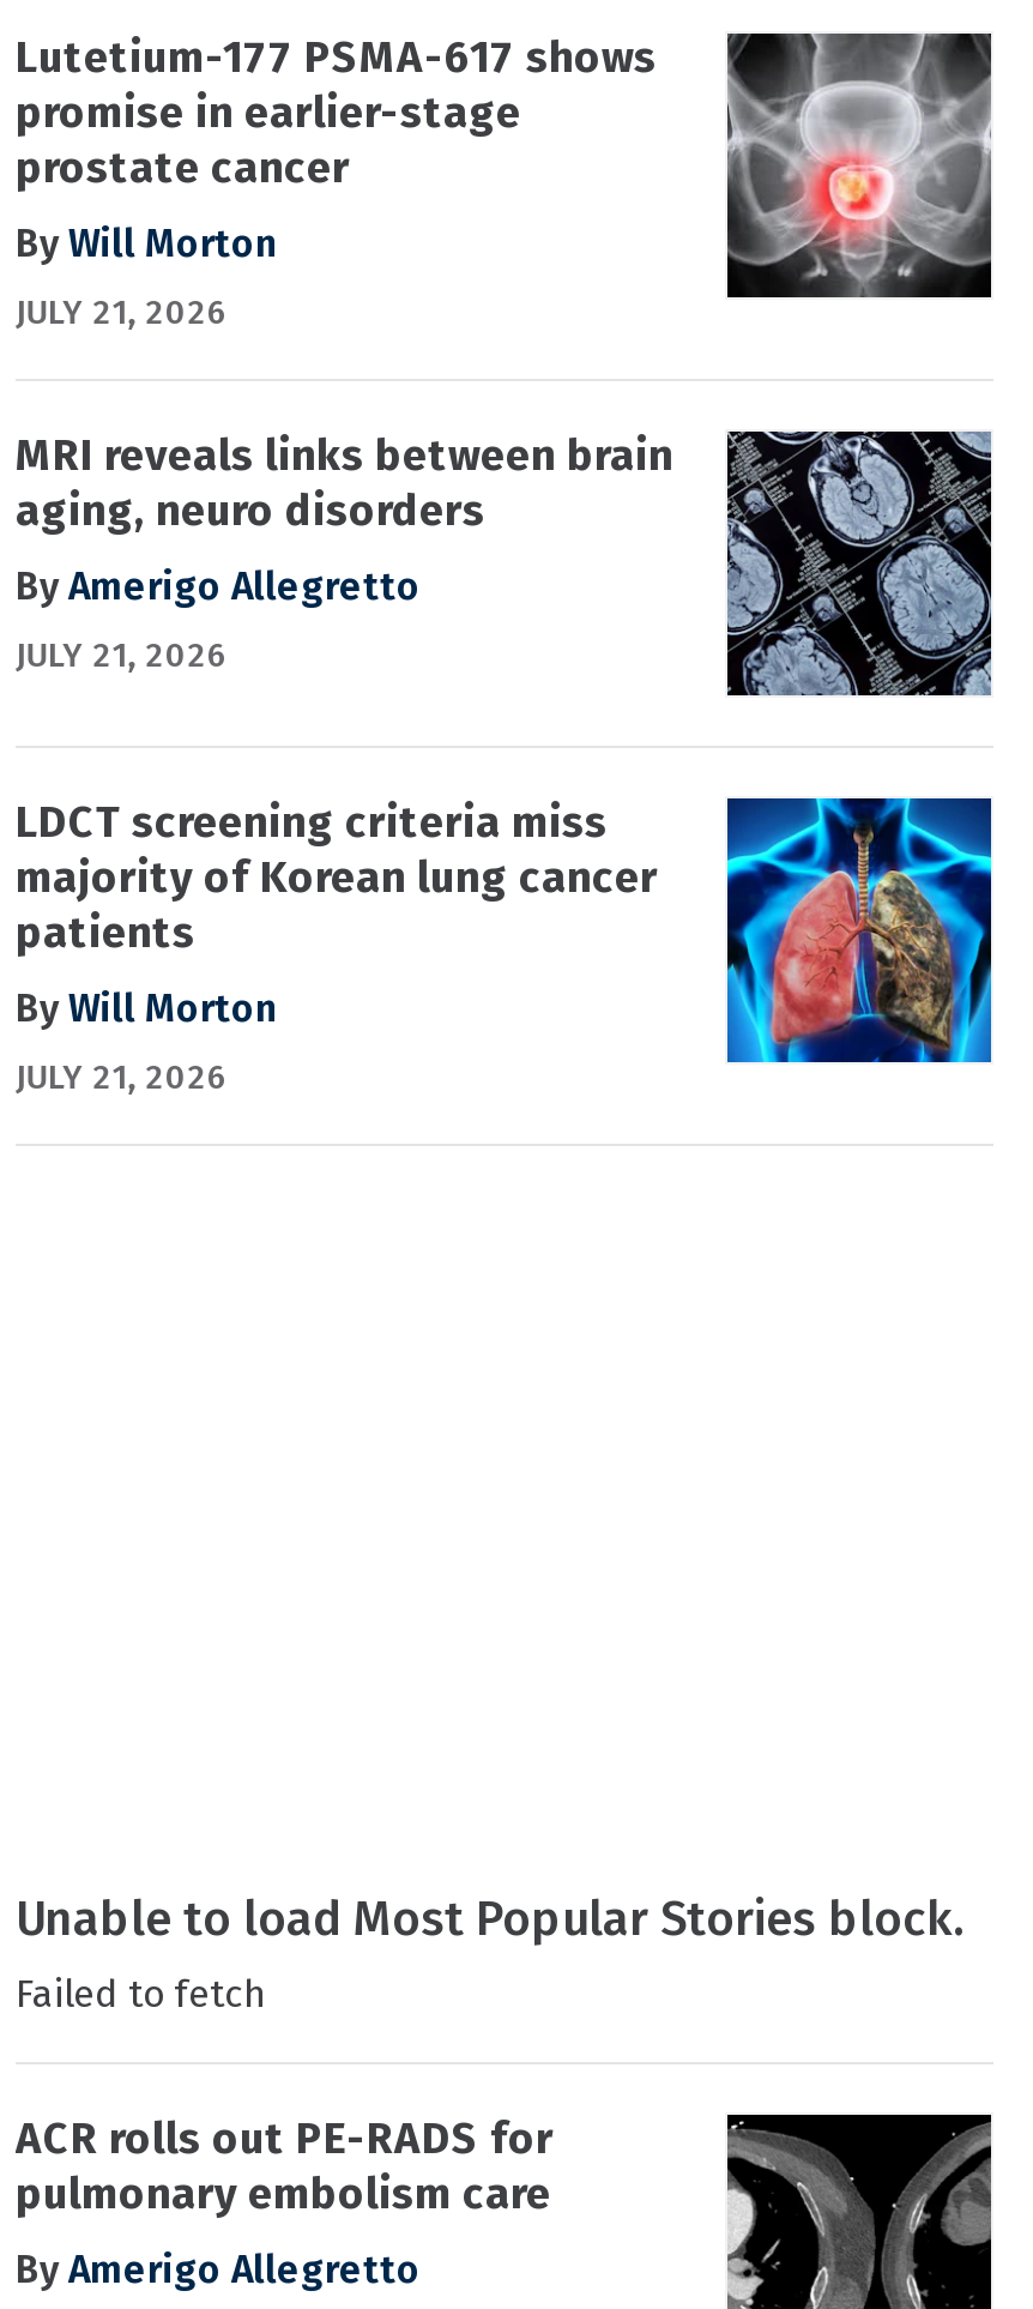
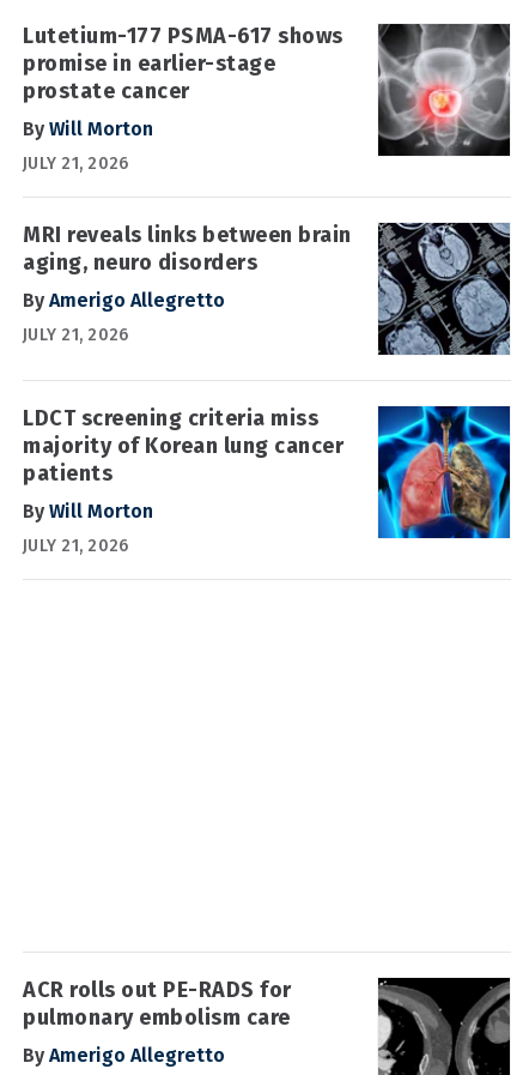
- Unable to load Most Popular Stories block.
- Failed to fetch
